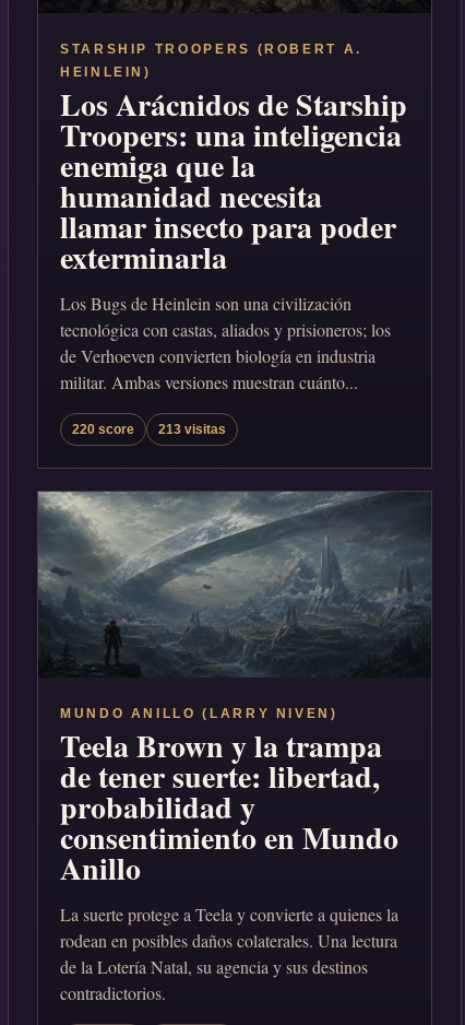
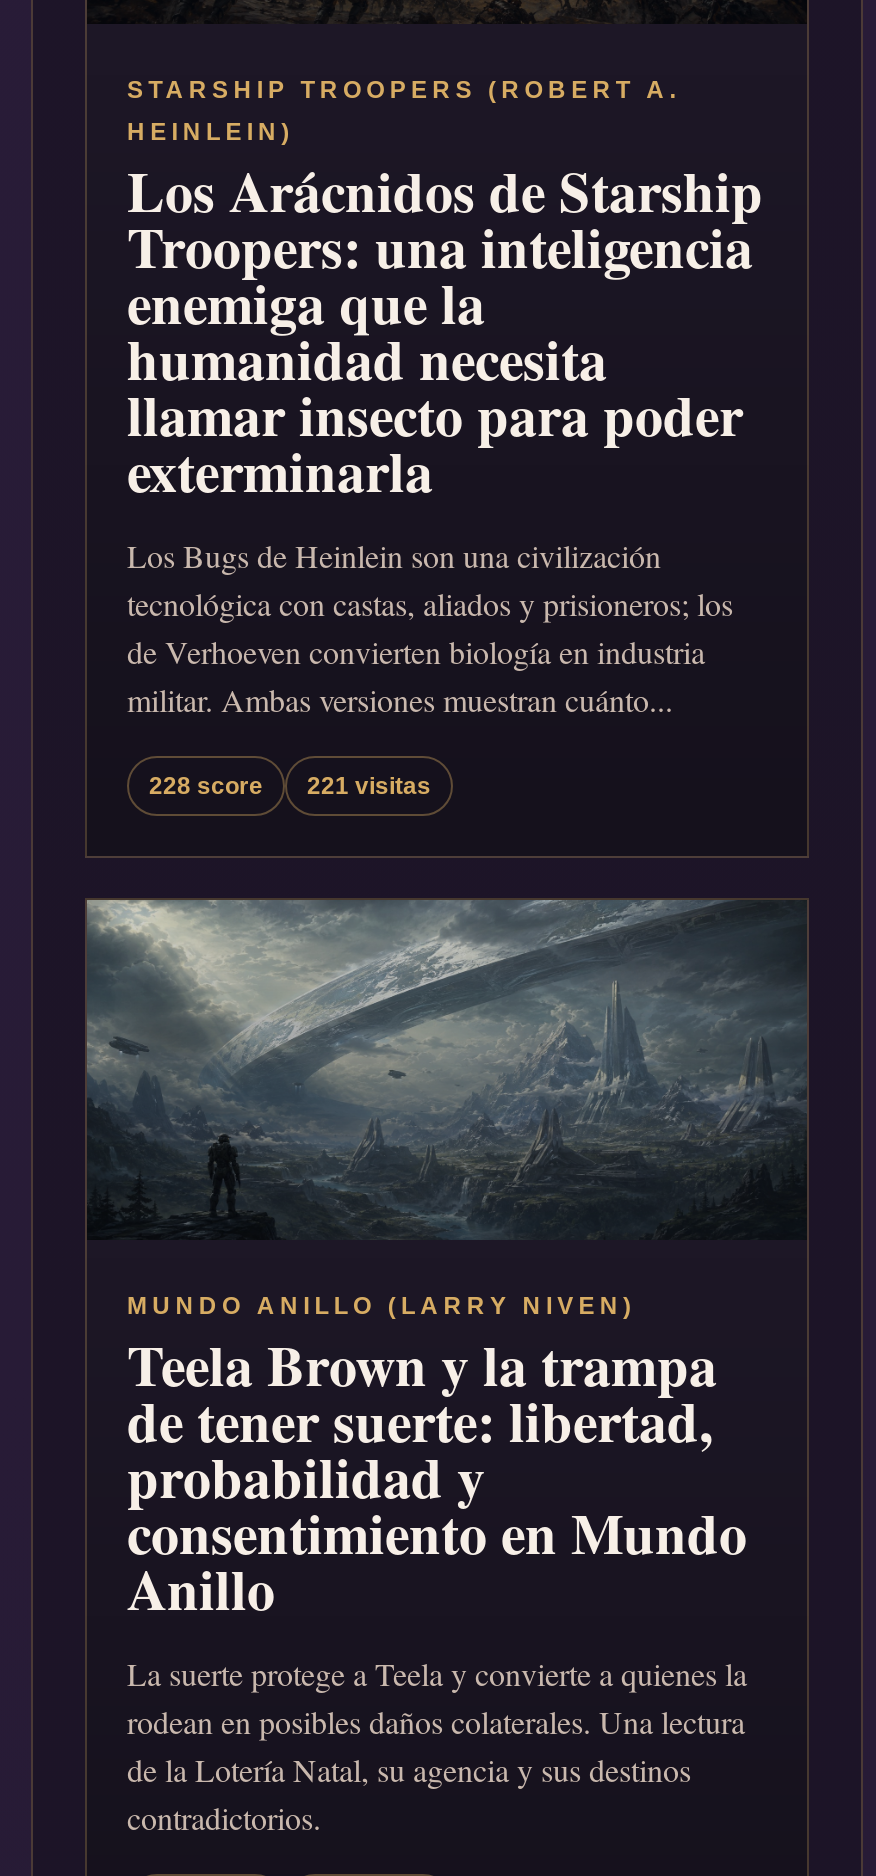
- 220 score
+ 228 score

- 213 visitas
+ 221 visitas
